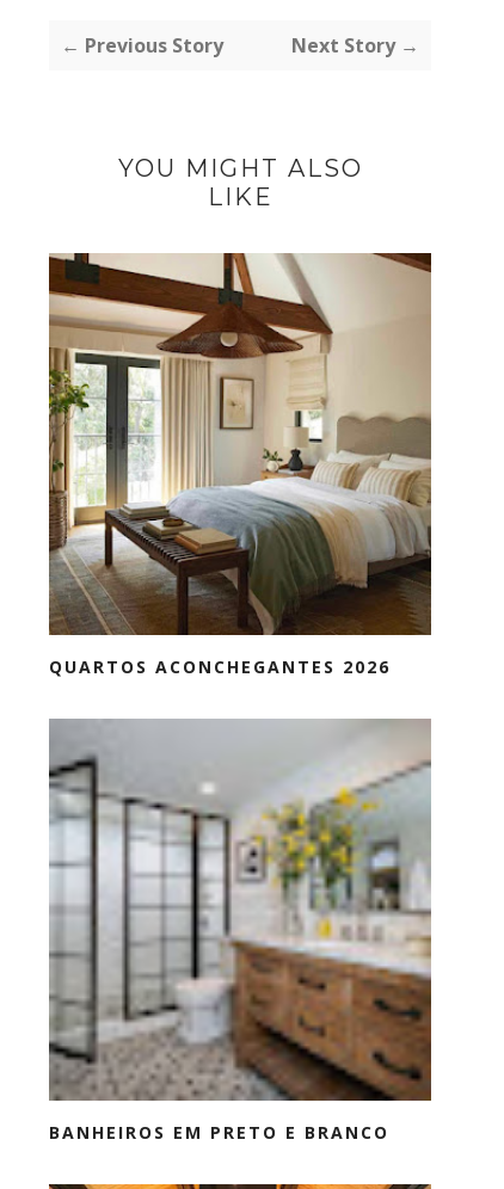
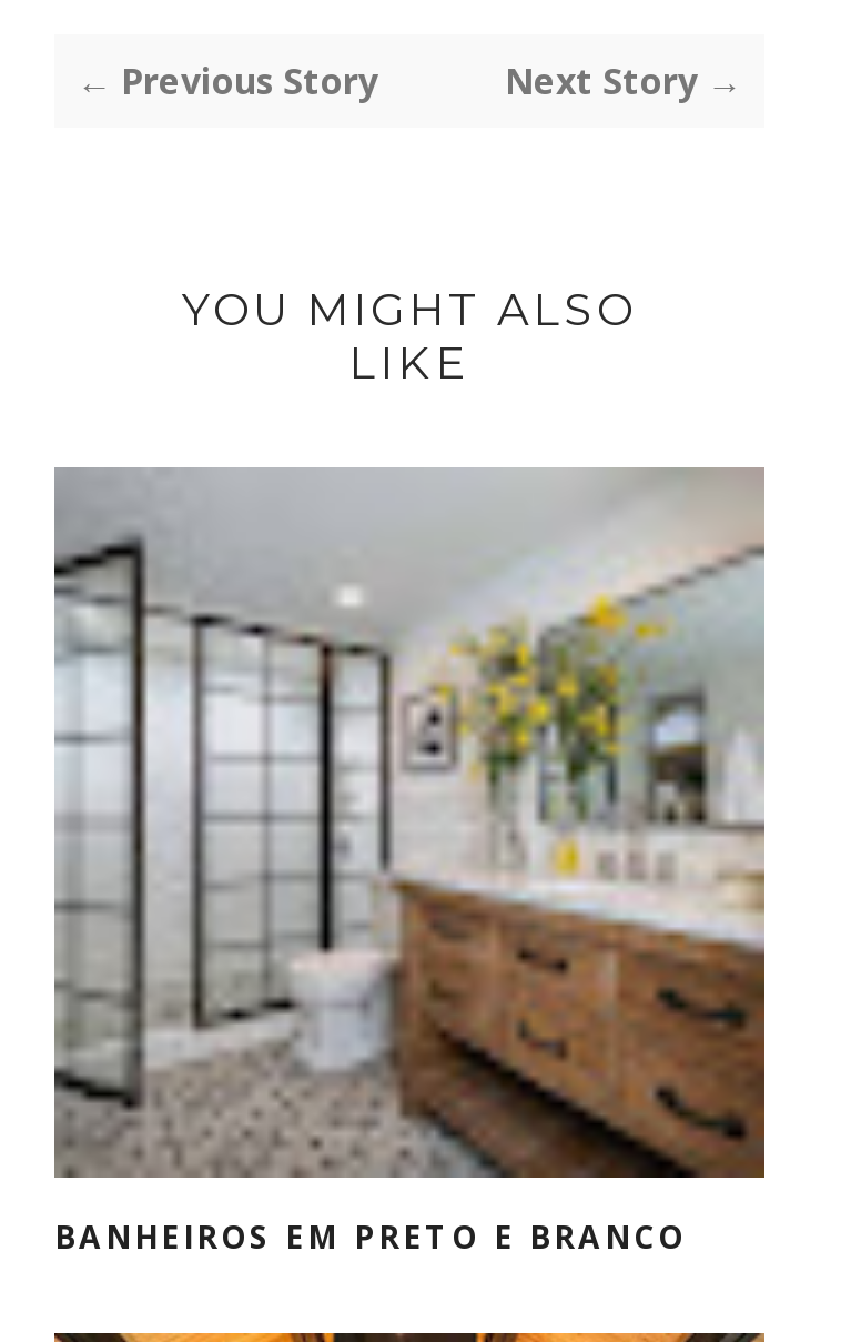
- [image]
- QUARTOS ACONCHEGANTES 2026
